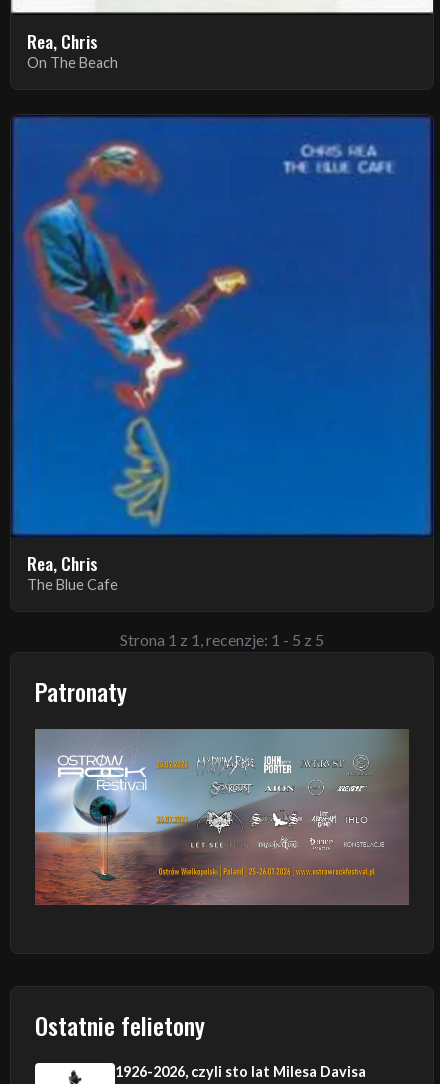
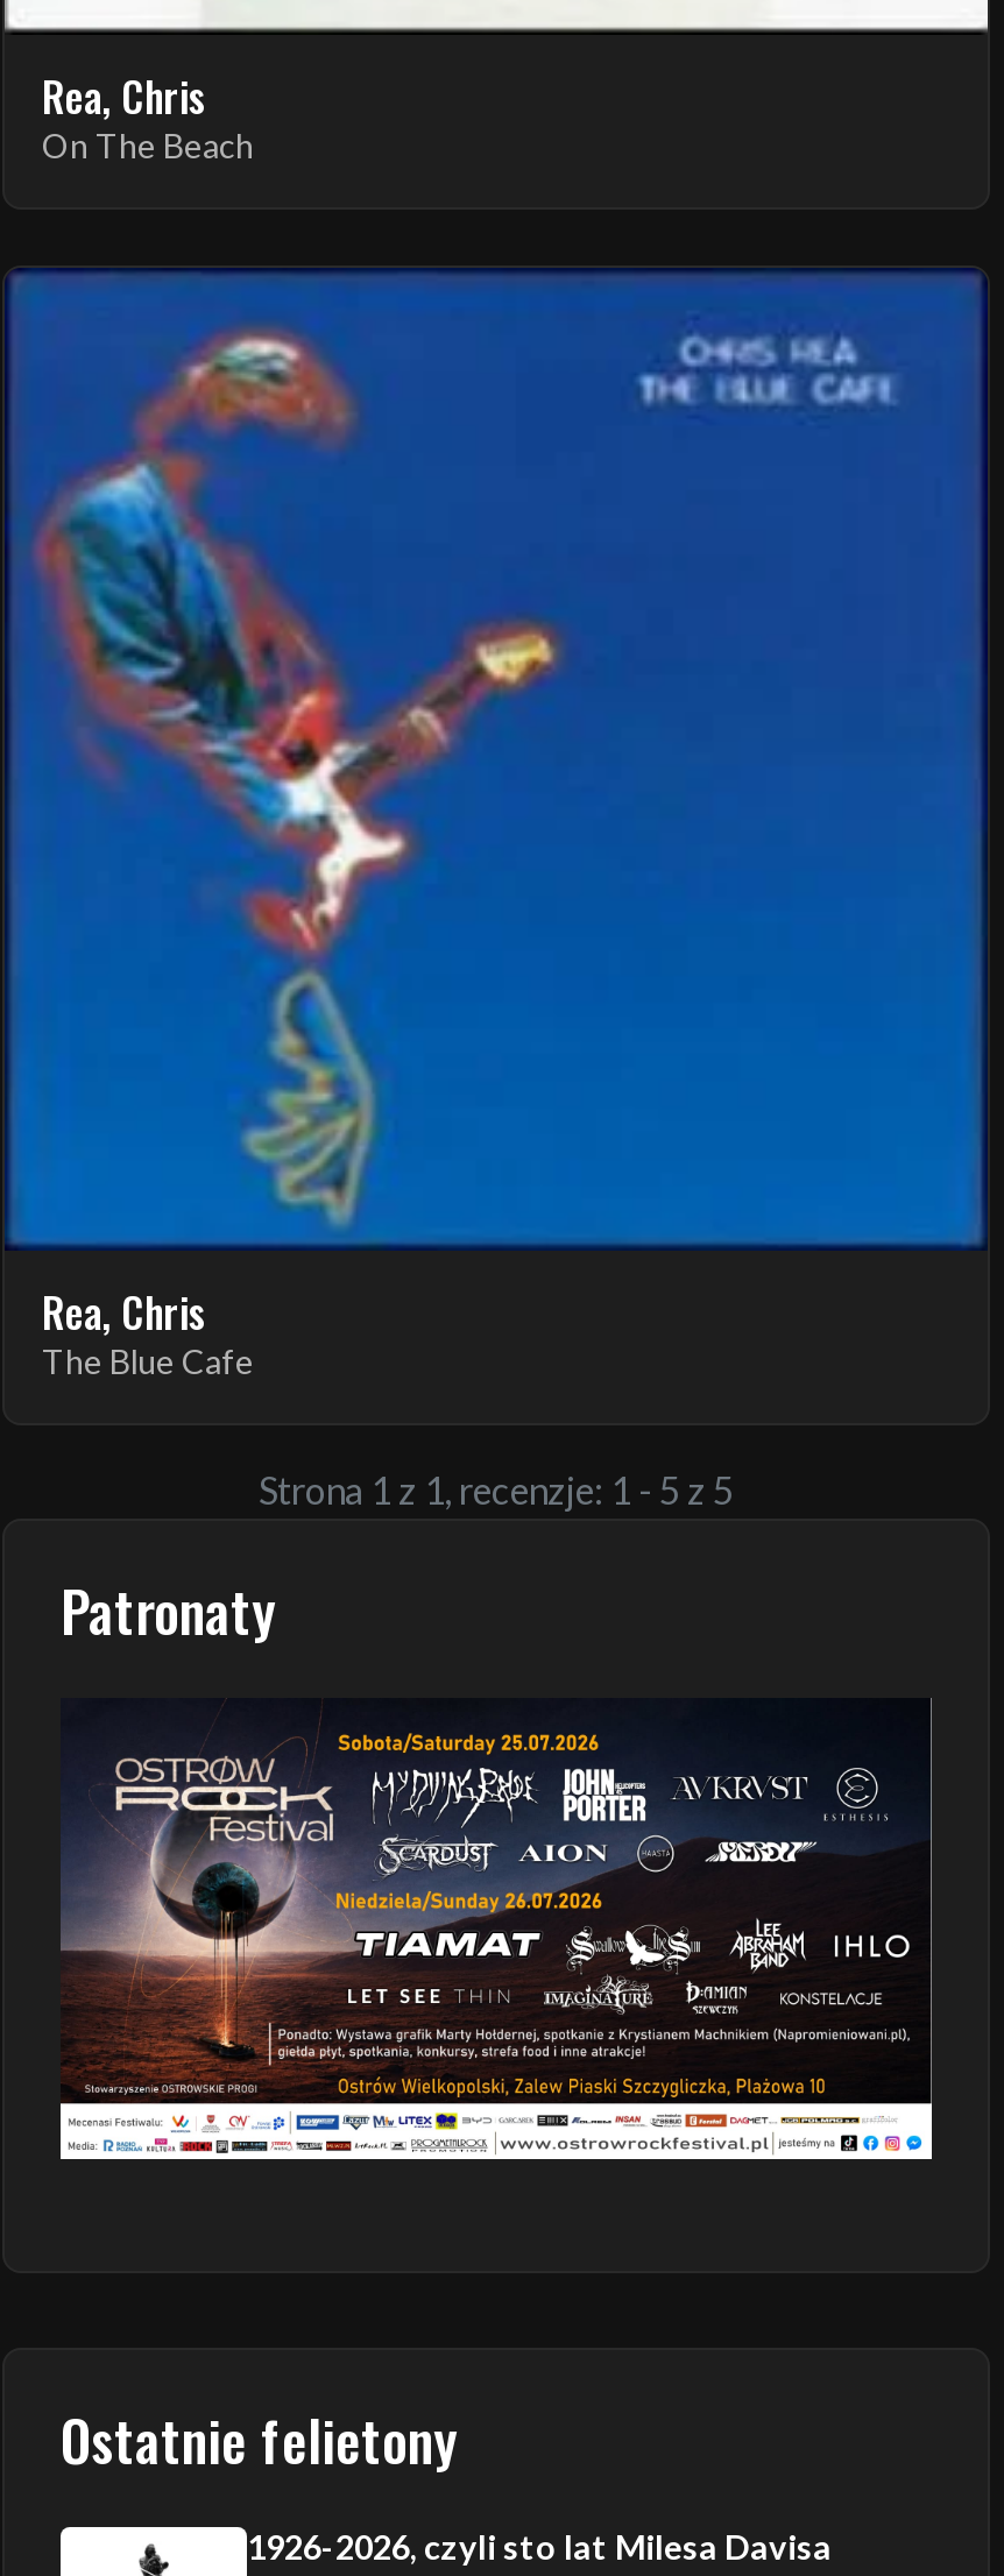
- [image]
+ [image]
